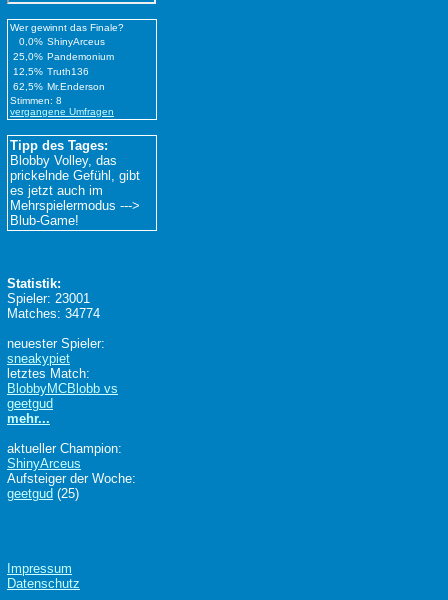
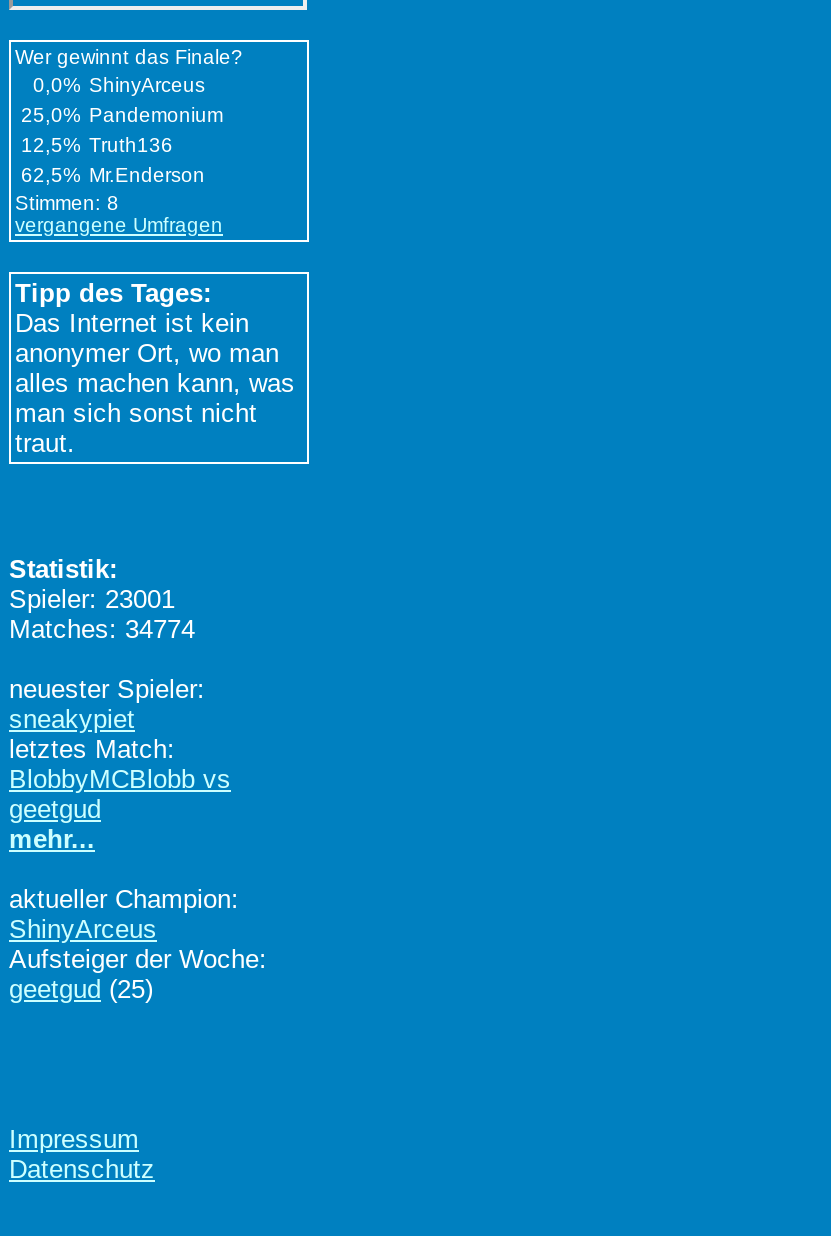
- Blobby Volley, das
- prickelnde Gefühl, gibt
- es jetzt auch im
- Mehrspielermodus --->
- Blub-Game!
+ Das Internet ist kein
+ anonymer Ort, wo man
+ alles machen kann, was
+ man sich sonst nicht
+ traut.
